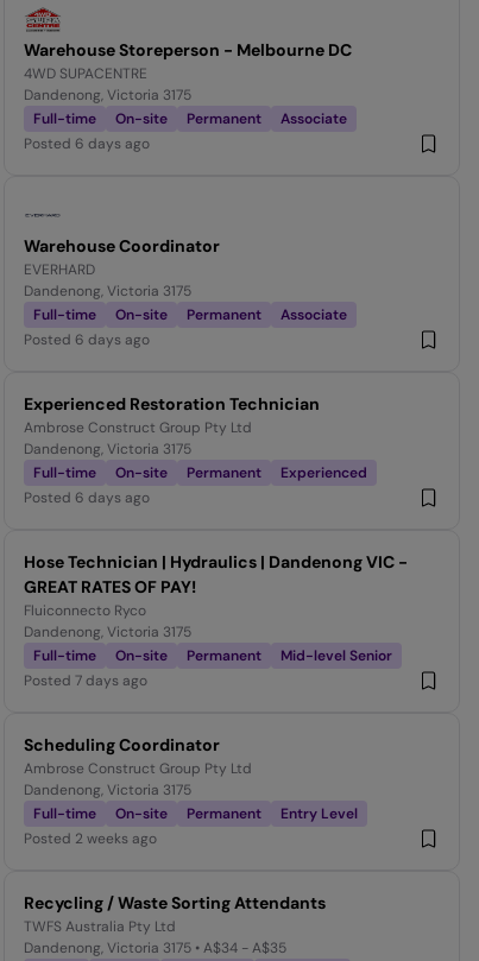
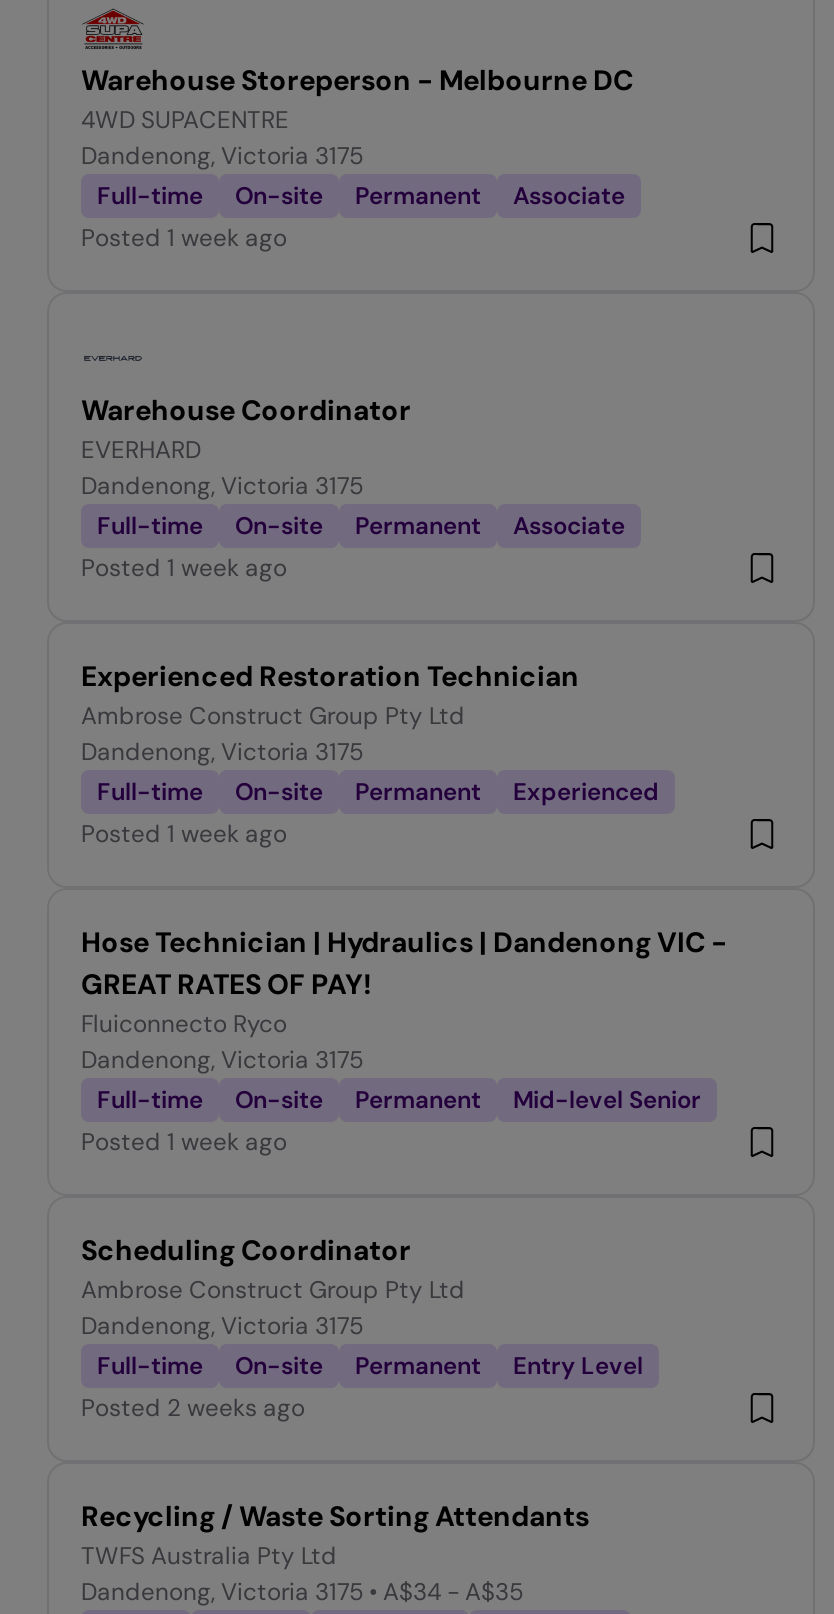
- Posted 6 days ago
+ Posted 1 week ago

- Posted 6 days ago
+ Posted 1 week ago

- Posted 6 days ago
+ Posted 1 week ago

- Posted 7 days ago
+ Posted 1 week ago
